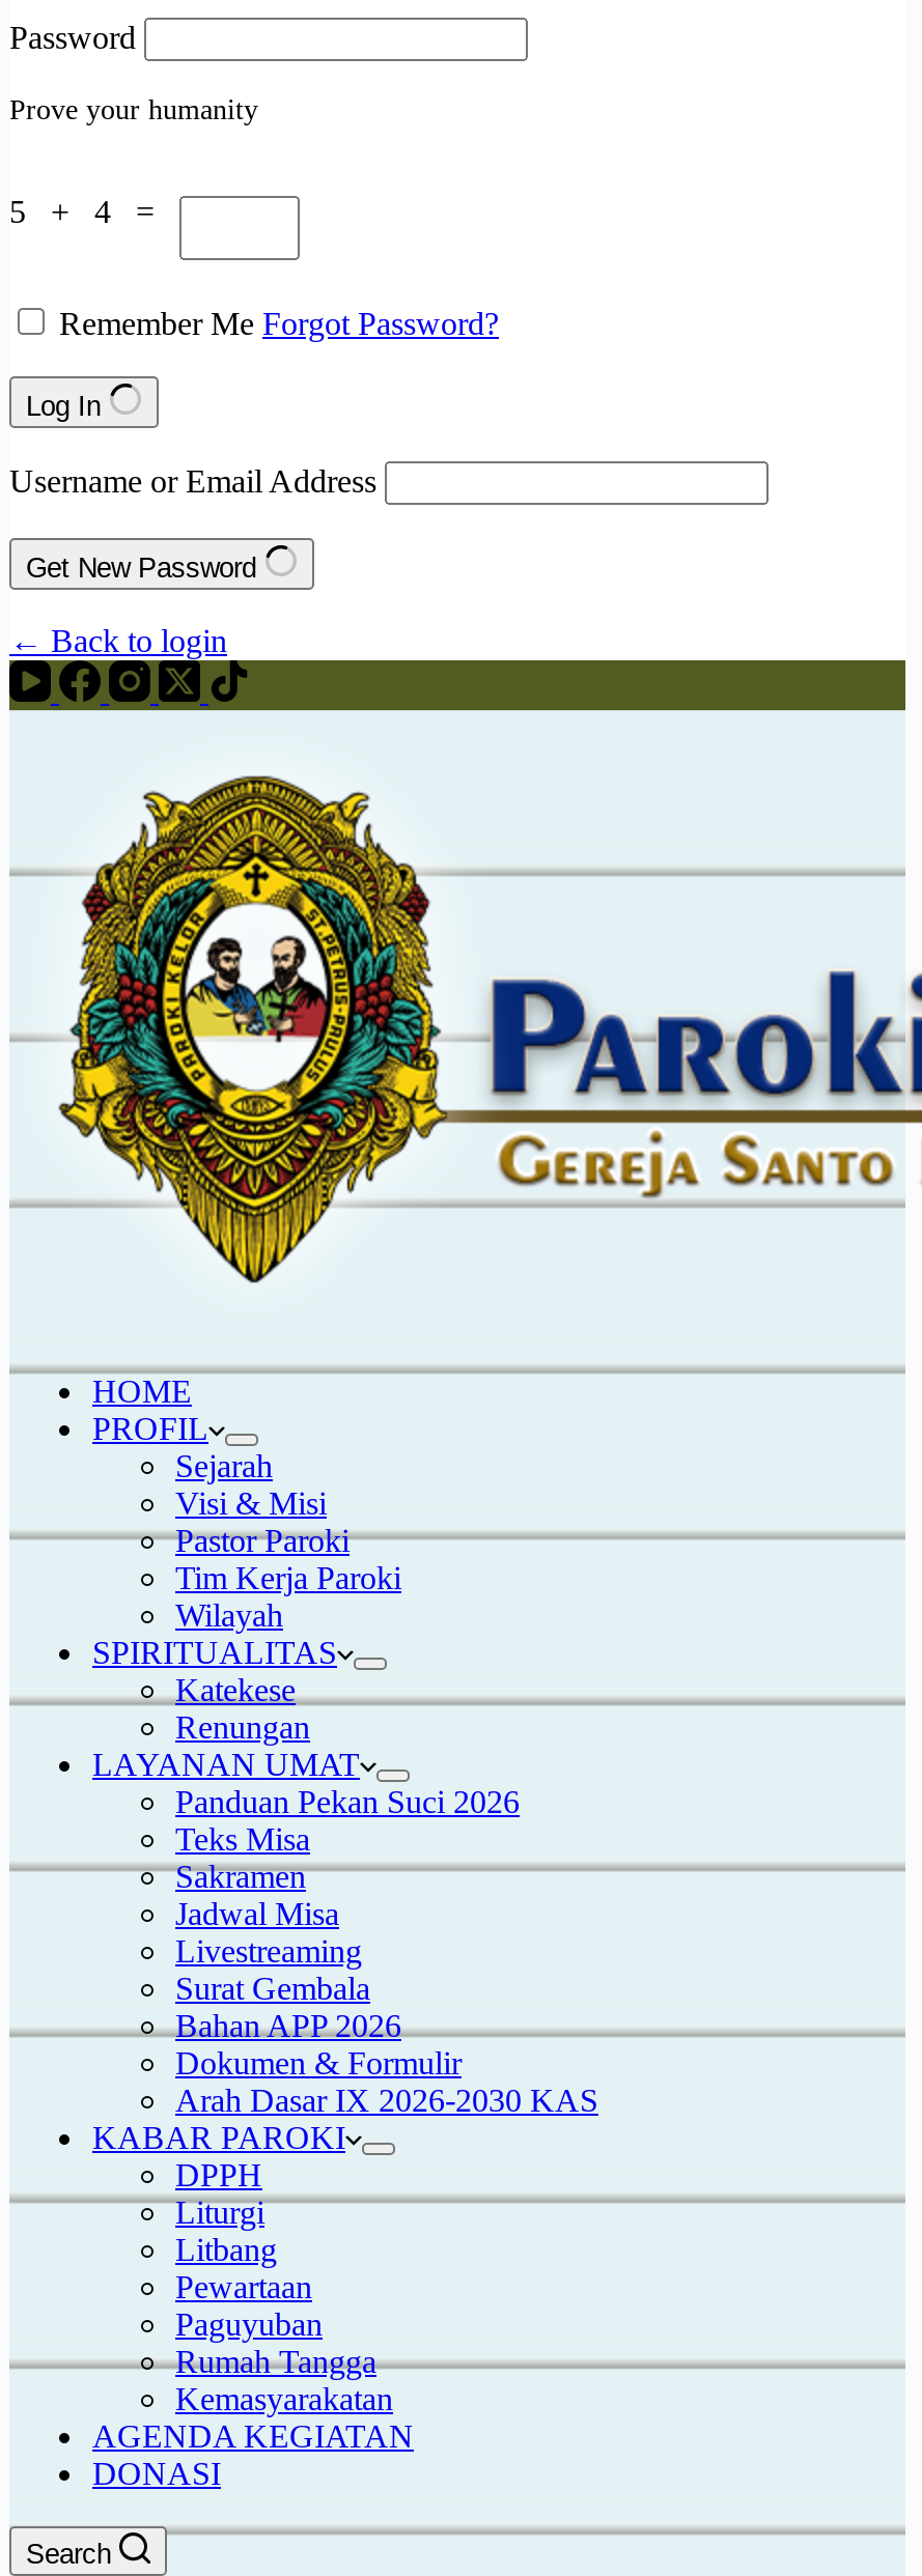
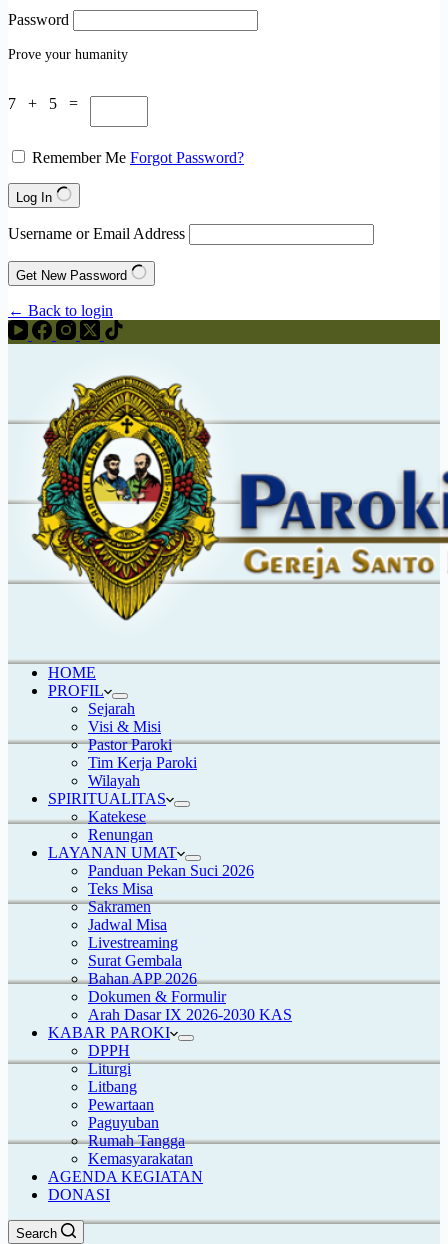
- 5 + 4 =
+ 7 + 5 =
